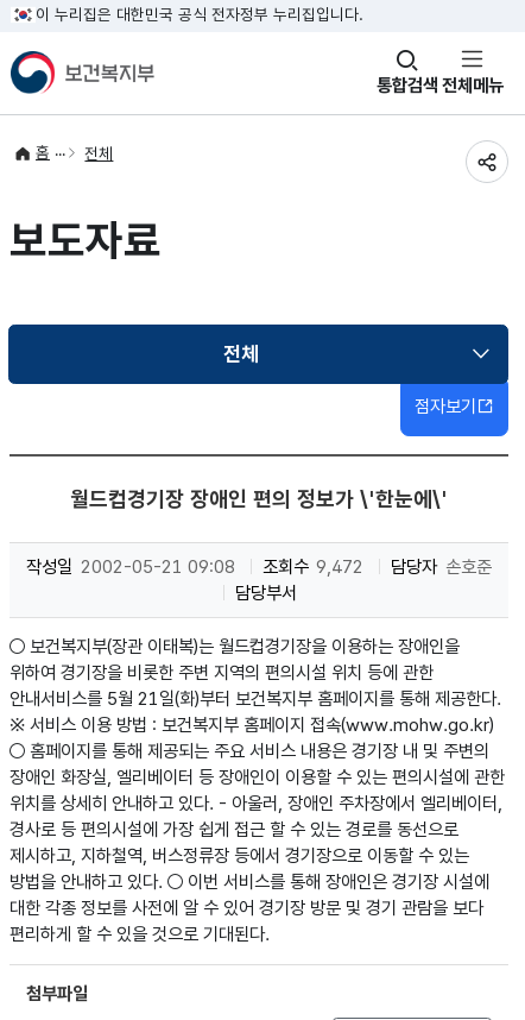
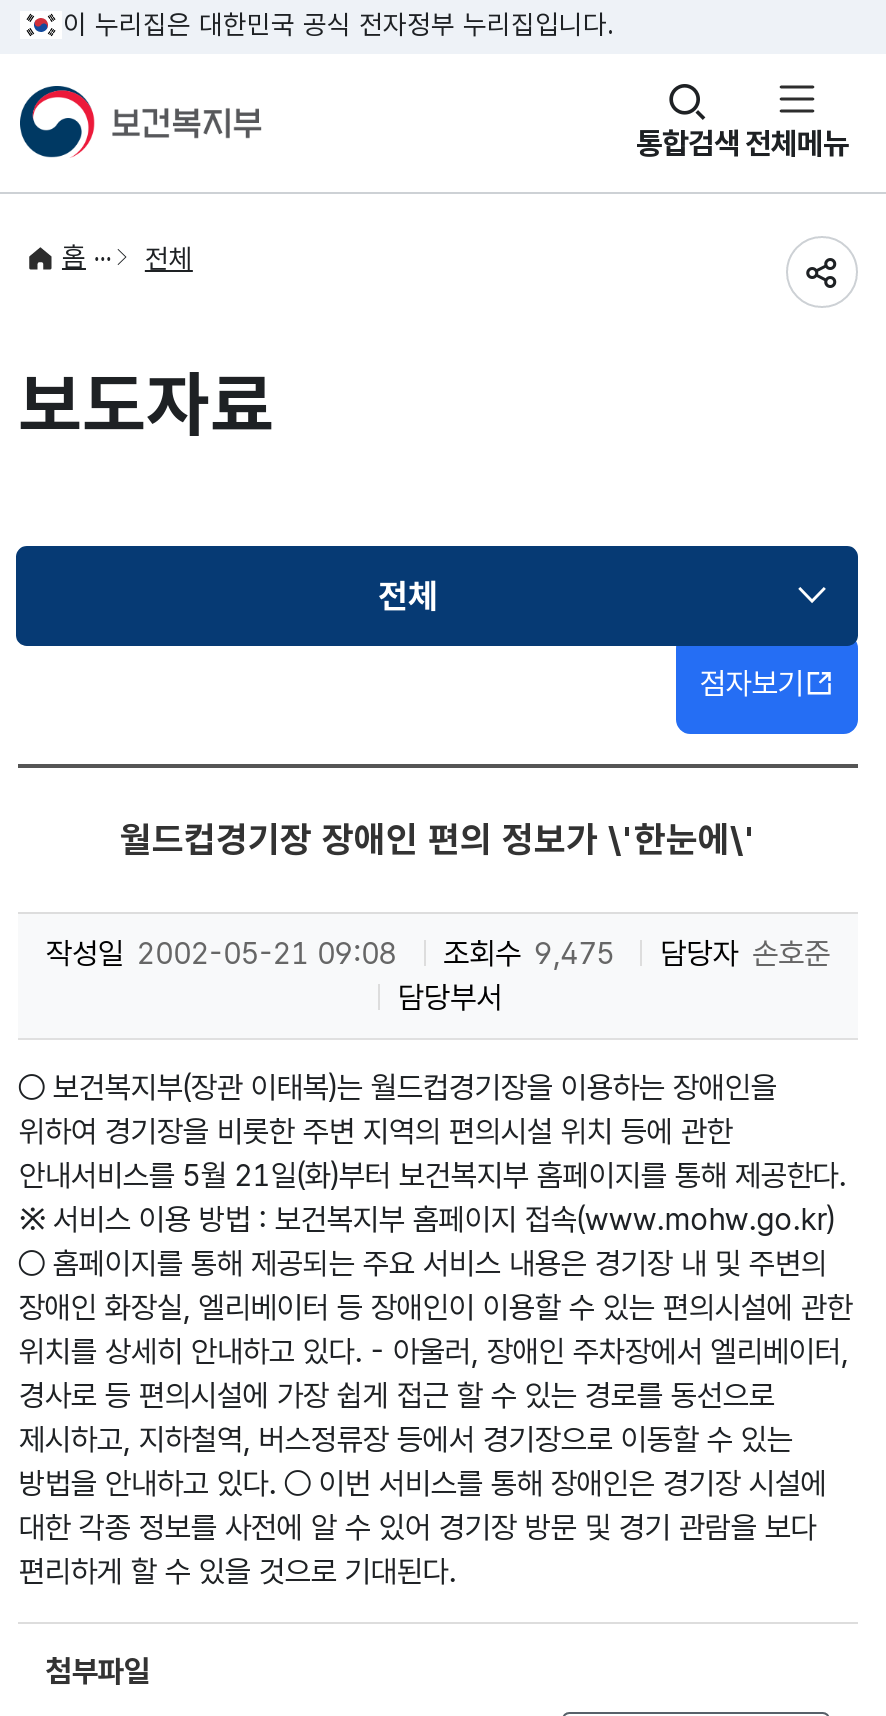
- 작성일 2002-05-21 09:08 조회수 9,472 담당자 손호준
+ 작성일 2002-05-21 09:08 조회수 9,475 담당자 손호준
